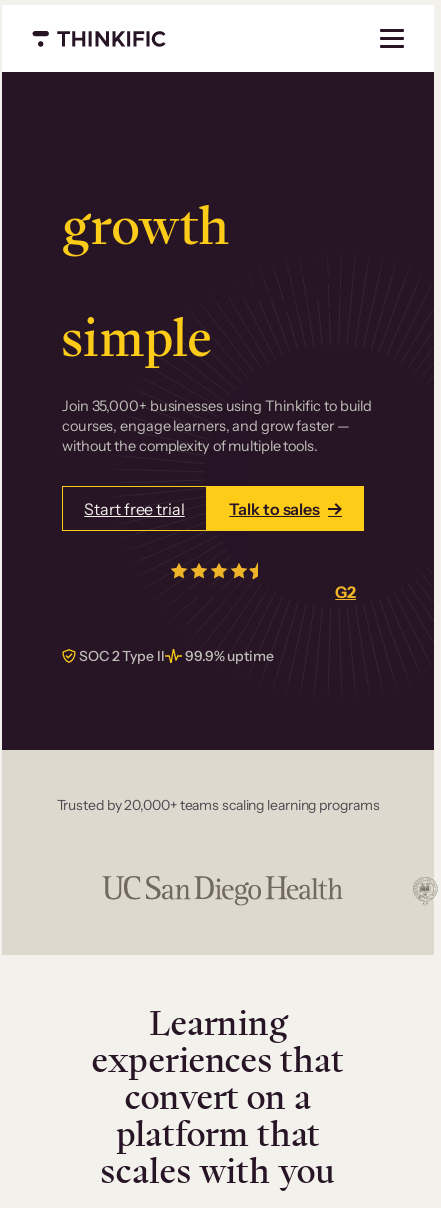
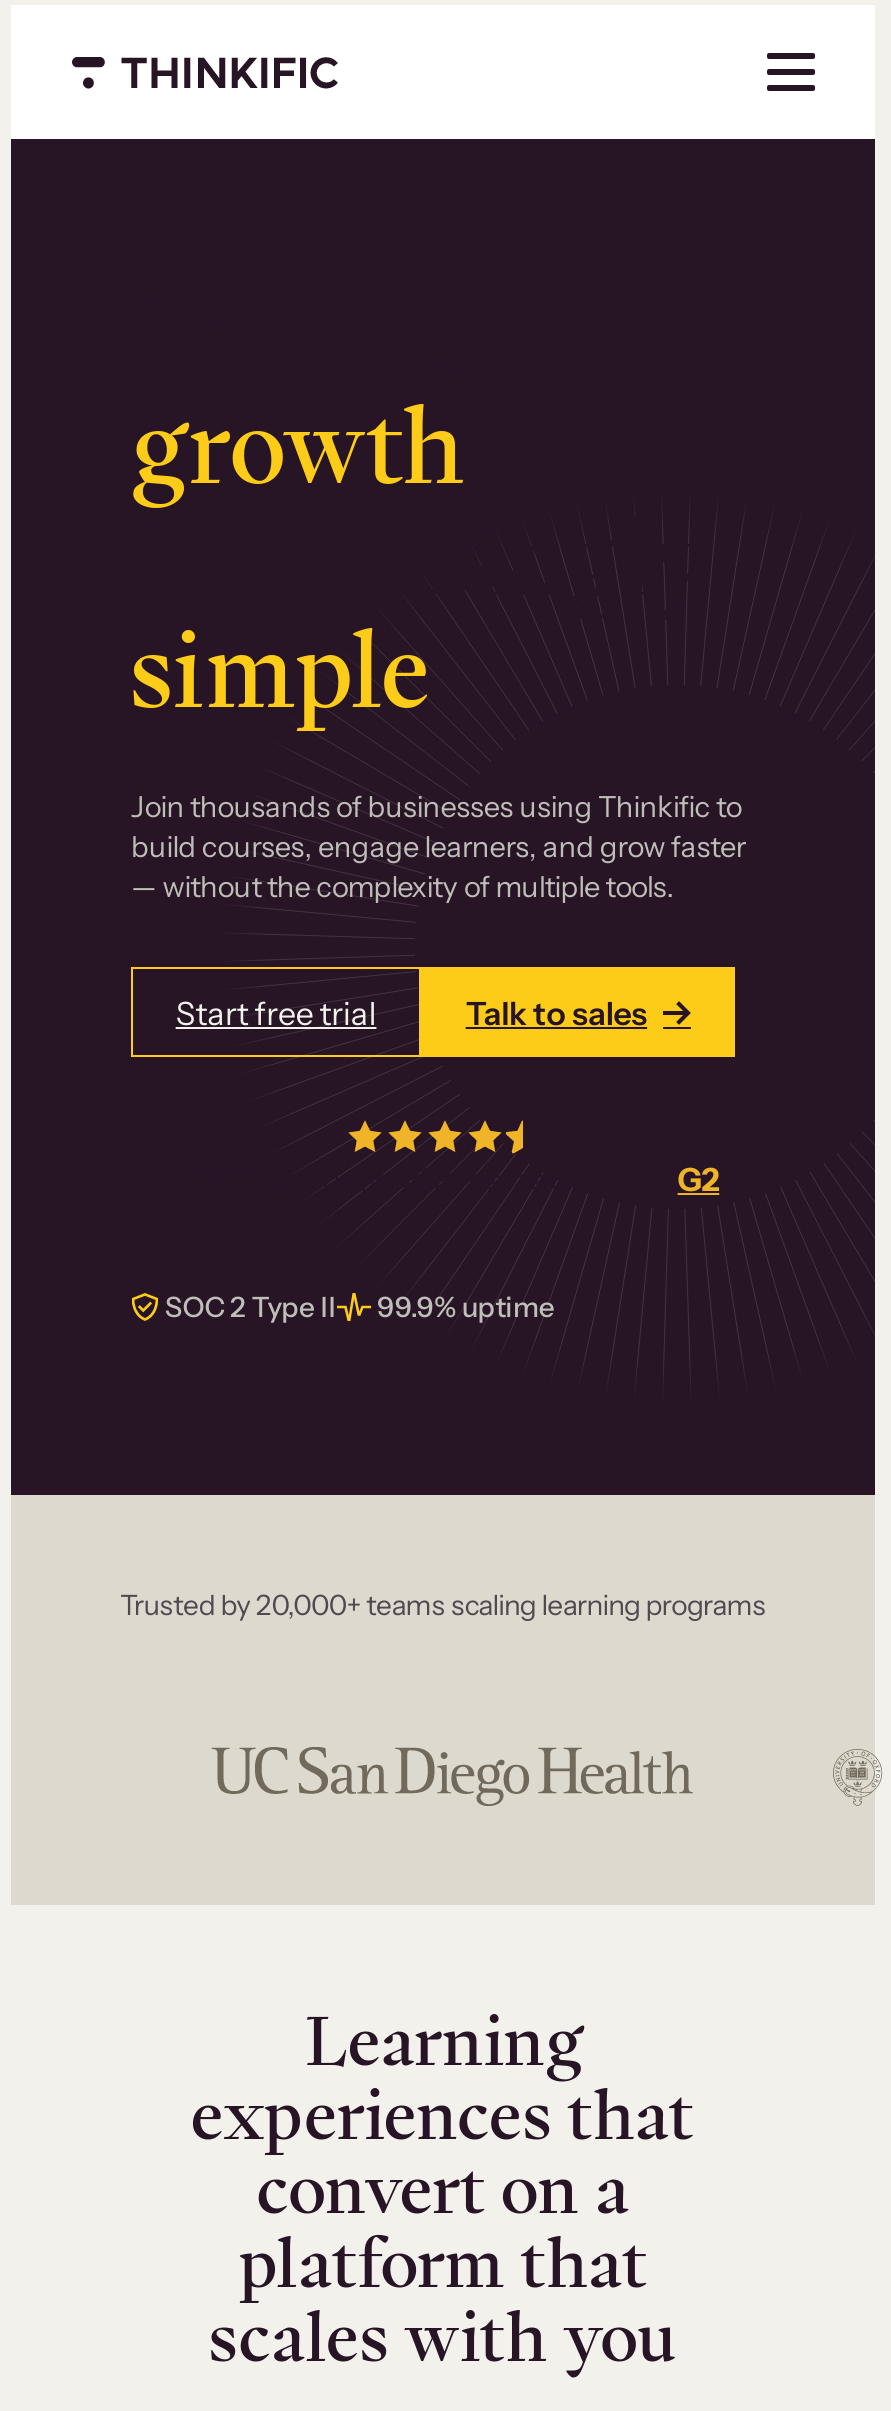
- Join 35,000+ businesses using Thinkific to build
- courses, engage learners, and grow faster —
- without the complexity of multiple tools.
+ Join thousands of businesses using Thinkific to
+ build courses, engage learners, and grow faster
+ — without the complexity of multiple tools.
